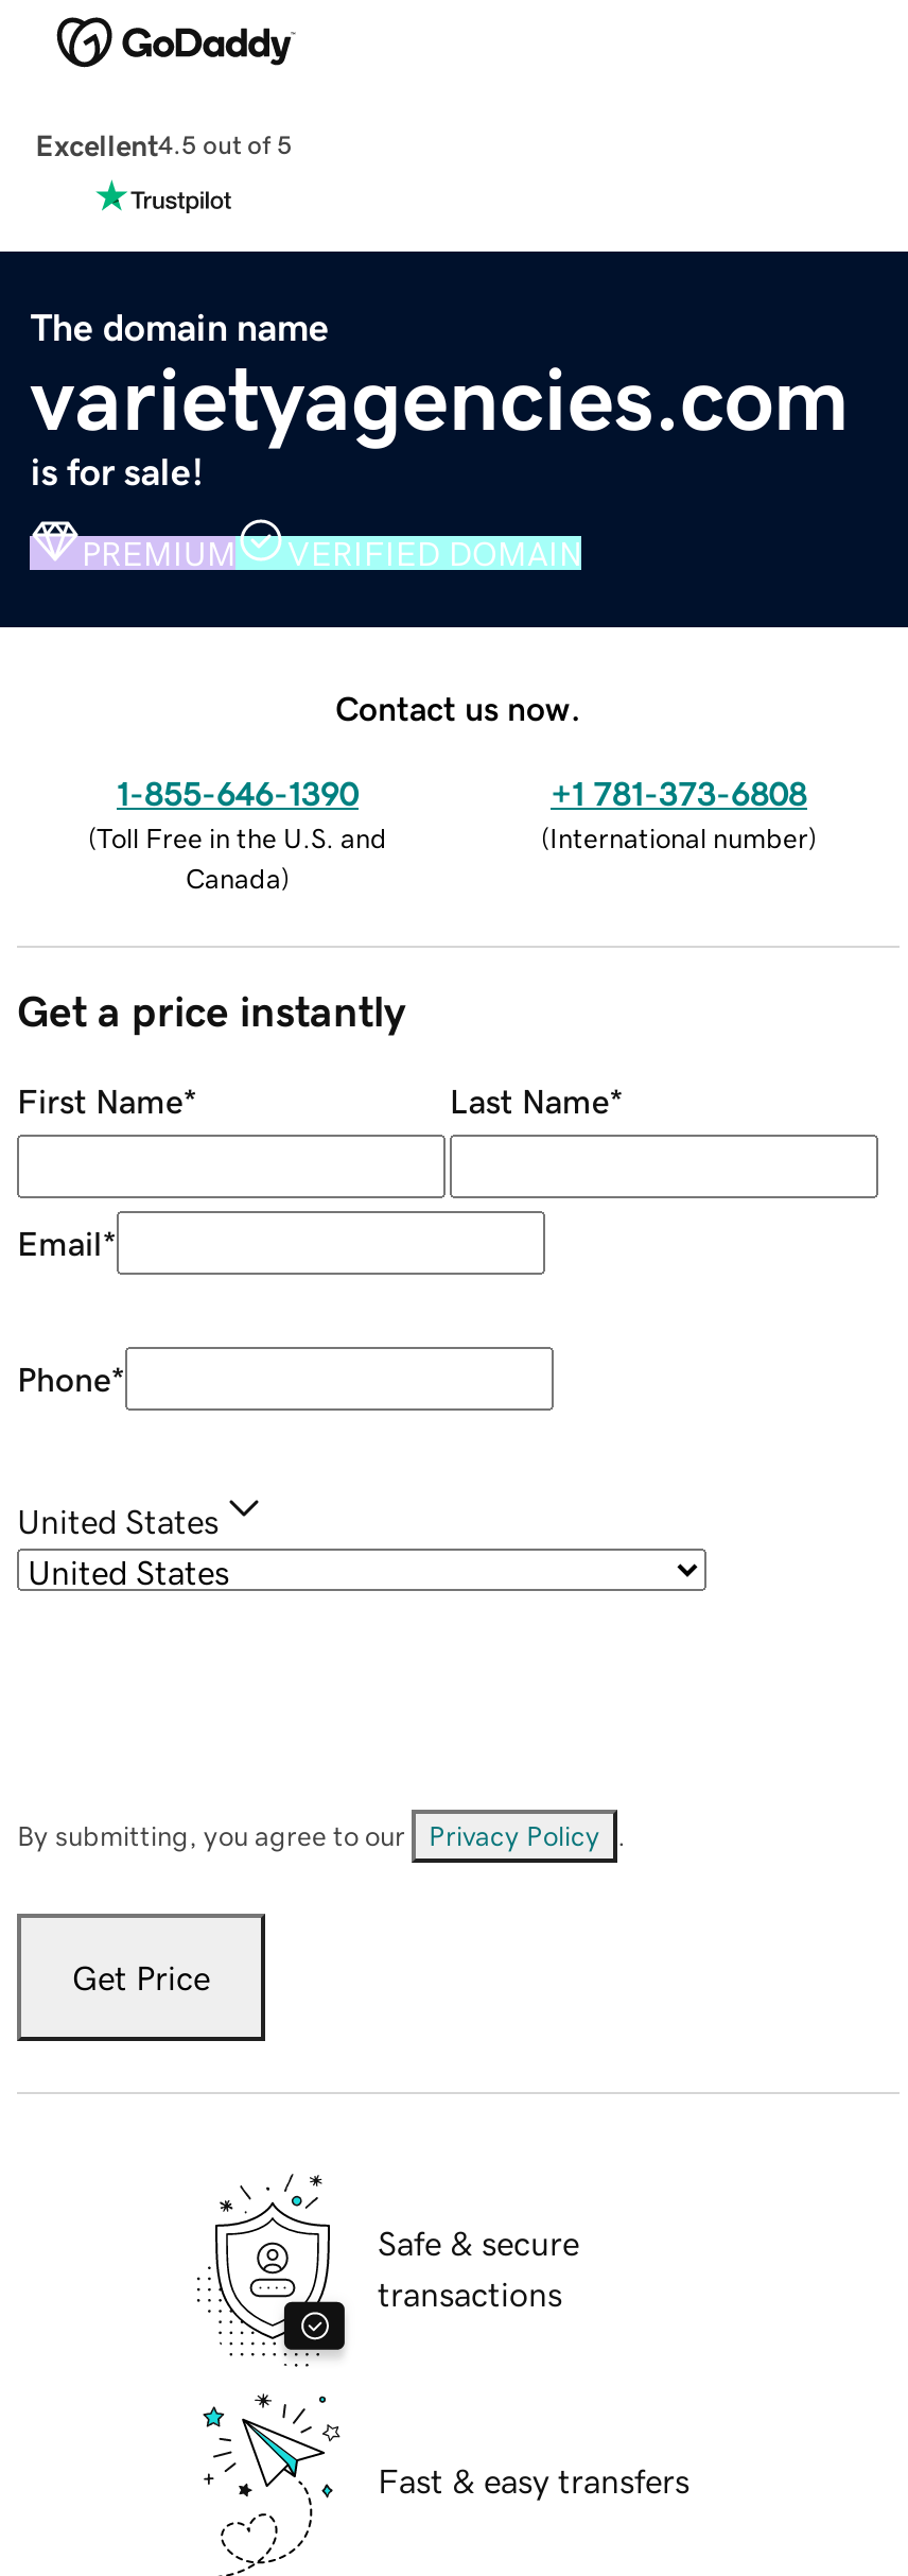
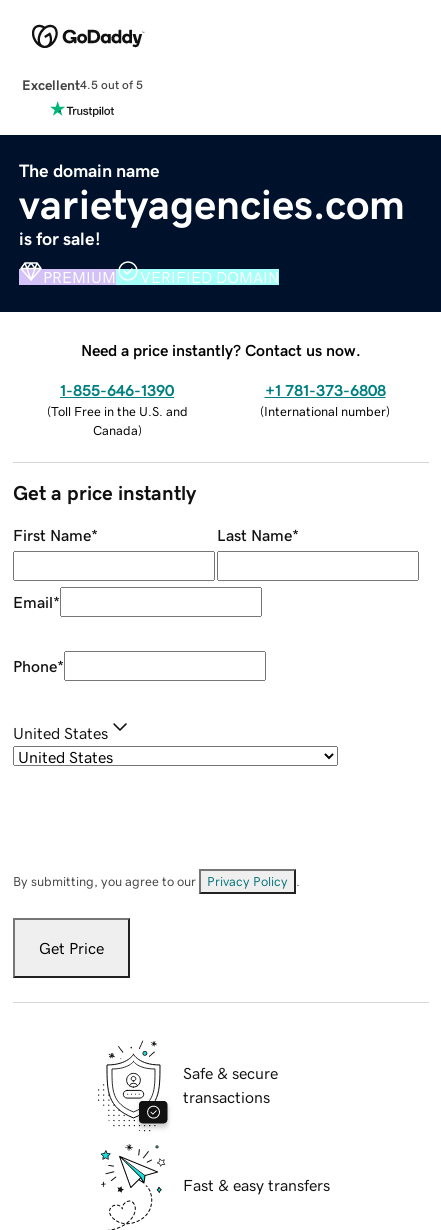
- Contact us now.
+ Need a price instantly? Contact us now.
